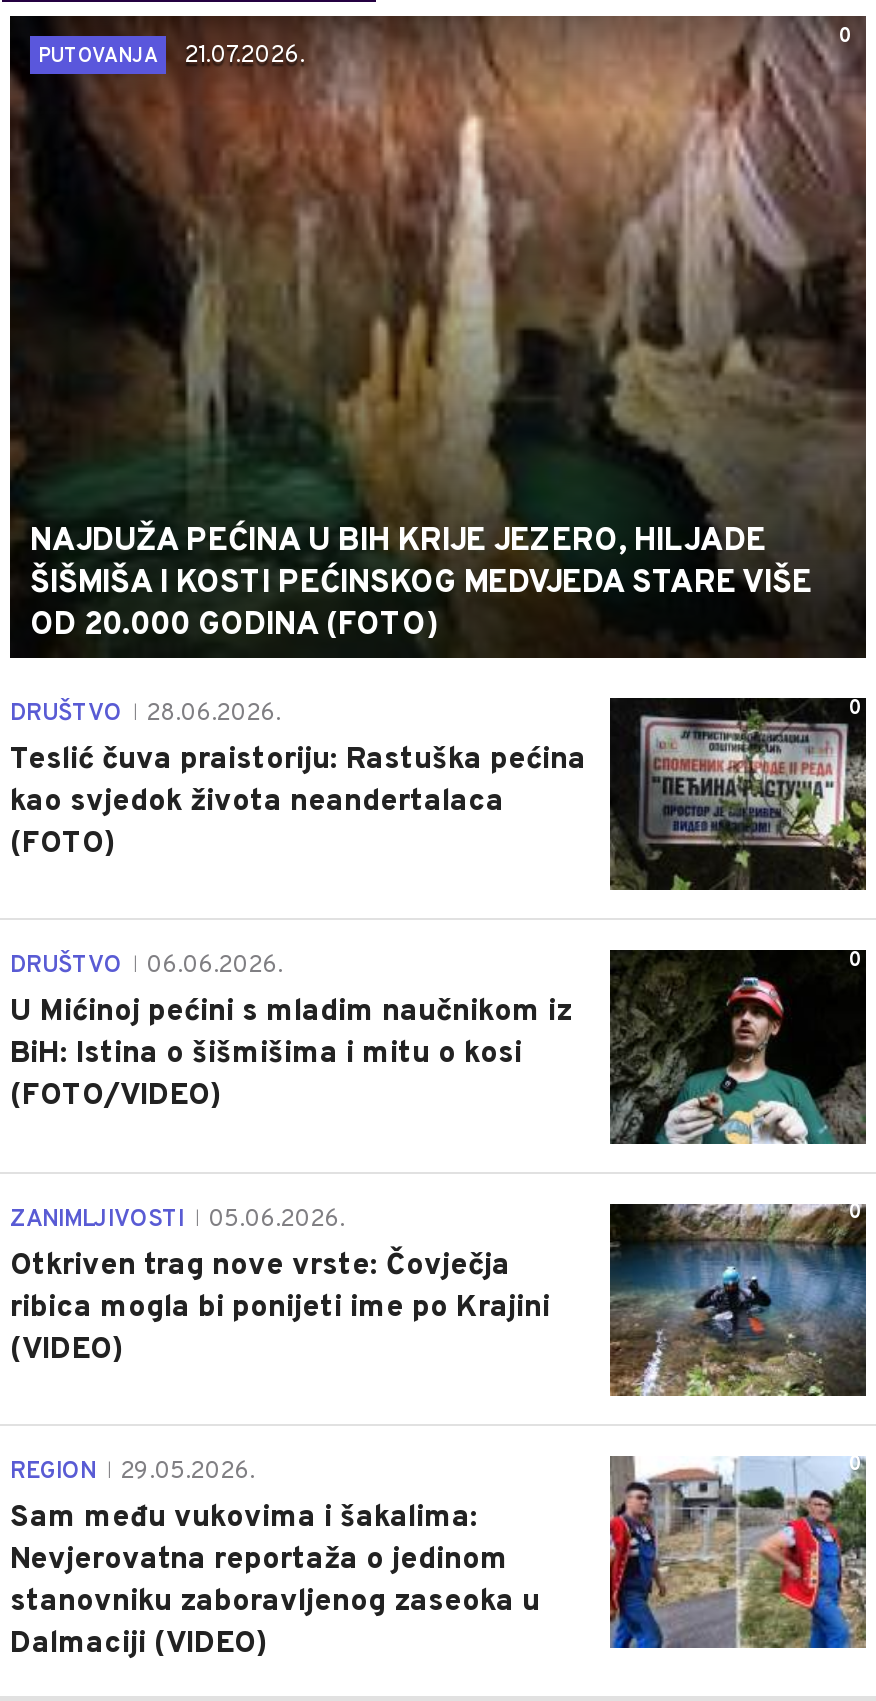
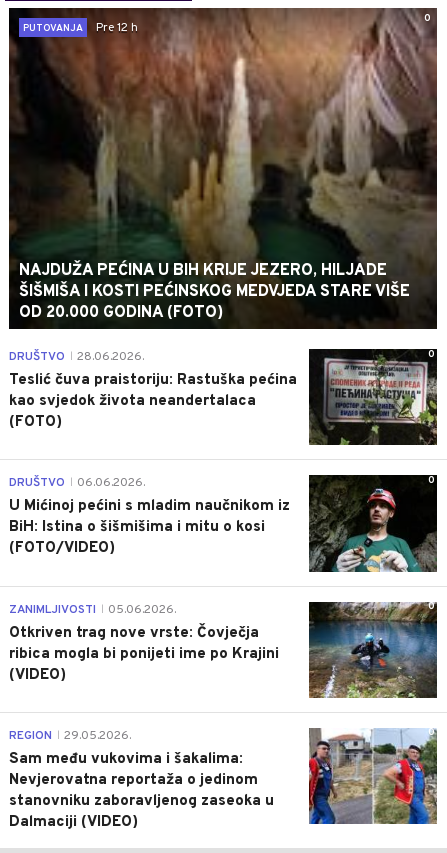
- PUTOVANJA 21.07.2026.
+ PUTOVANJA Pre 12 h
